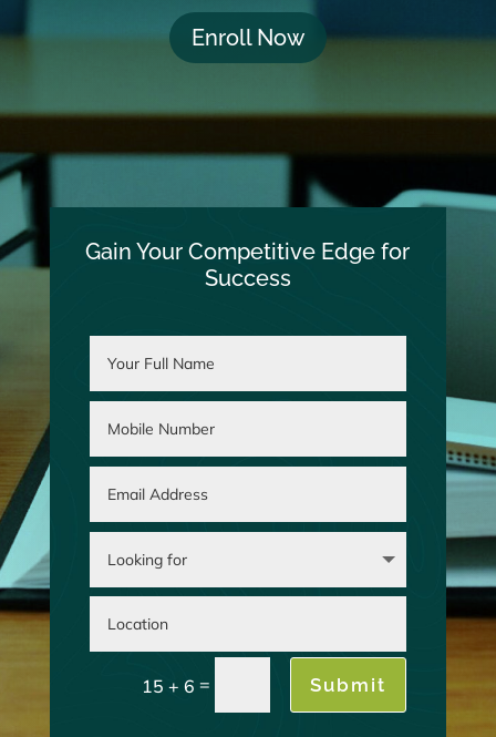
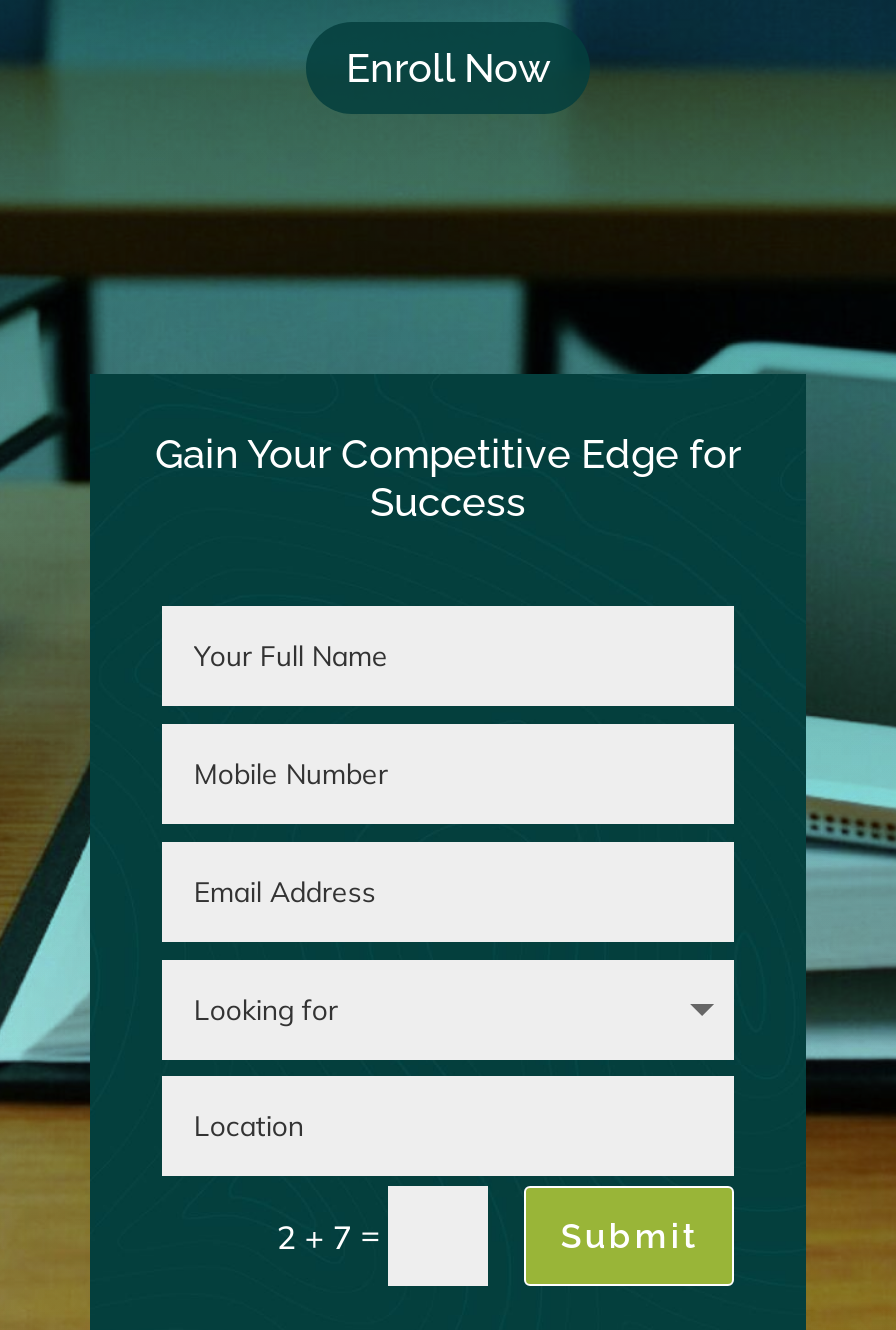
- 15 + 6 =
+ 2 + 7 =
